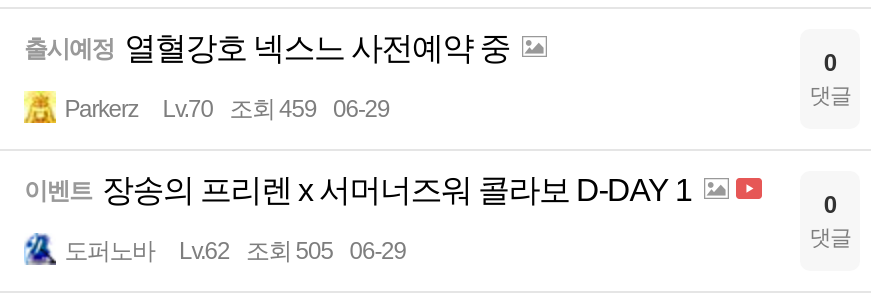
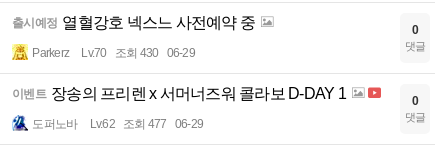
- Parkerz Lv.70 조회 459 06-29
+ Parkerz Lv.70 조회 430 06-29

- 도퍼노바 Lv.62 조회 505 06-29
+ 도퍼노바 Lv.62 조회 477 06-29
